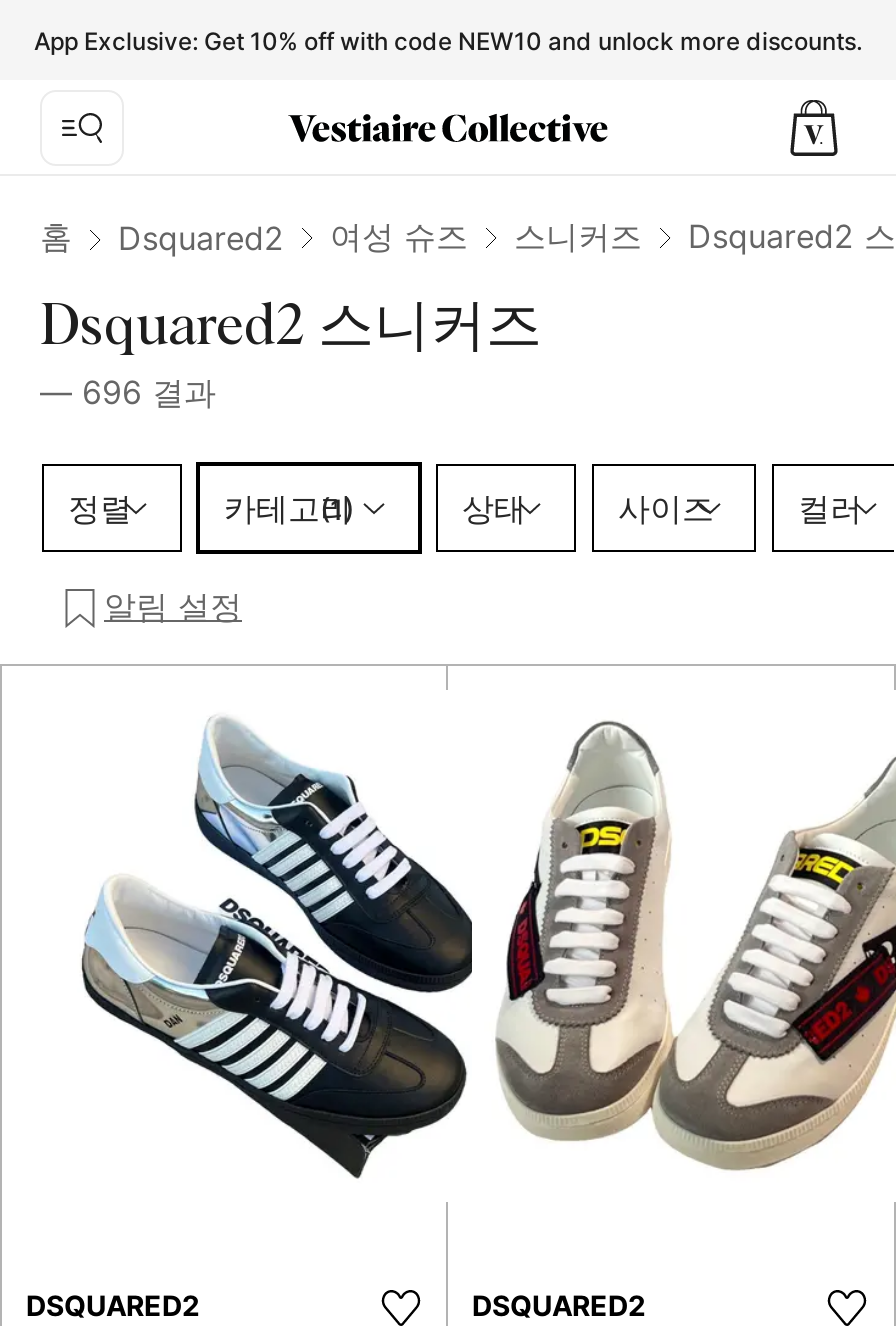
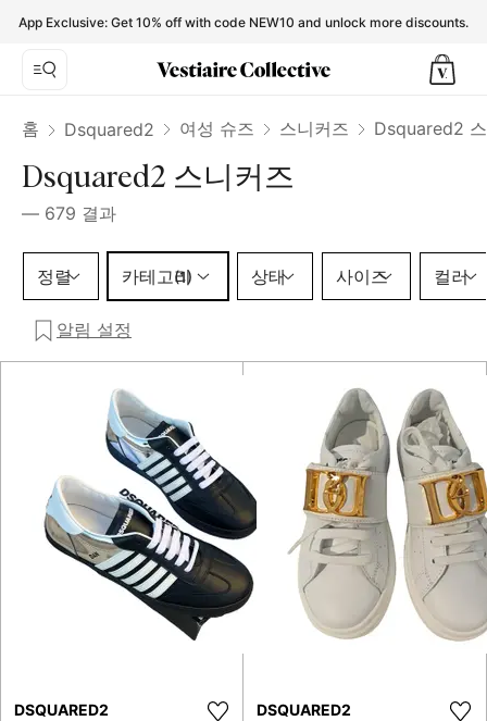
- — 696 결과
+ — 679 결과

- [image]
+ [image]
